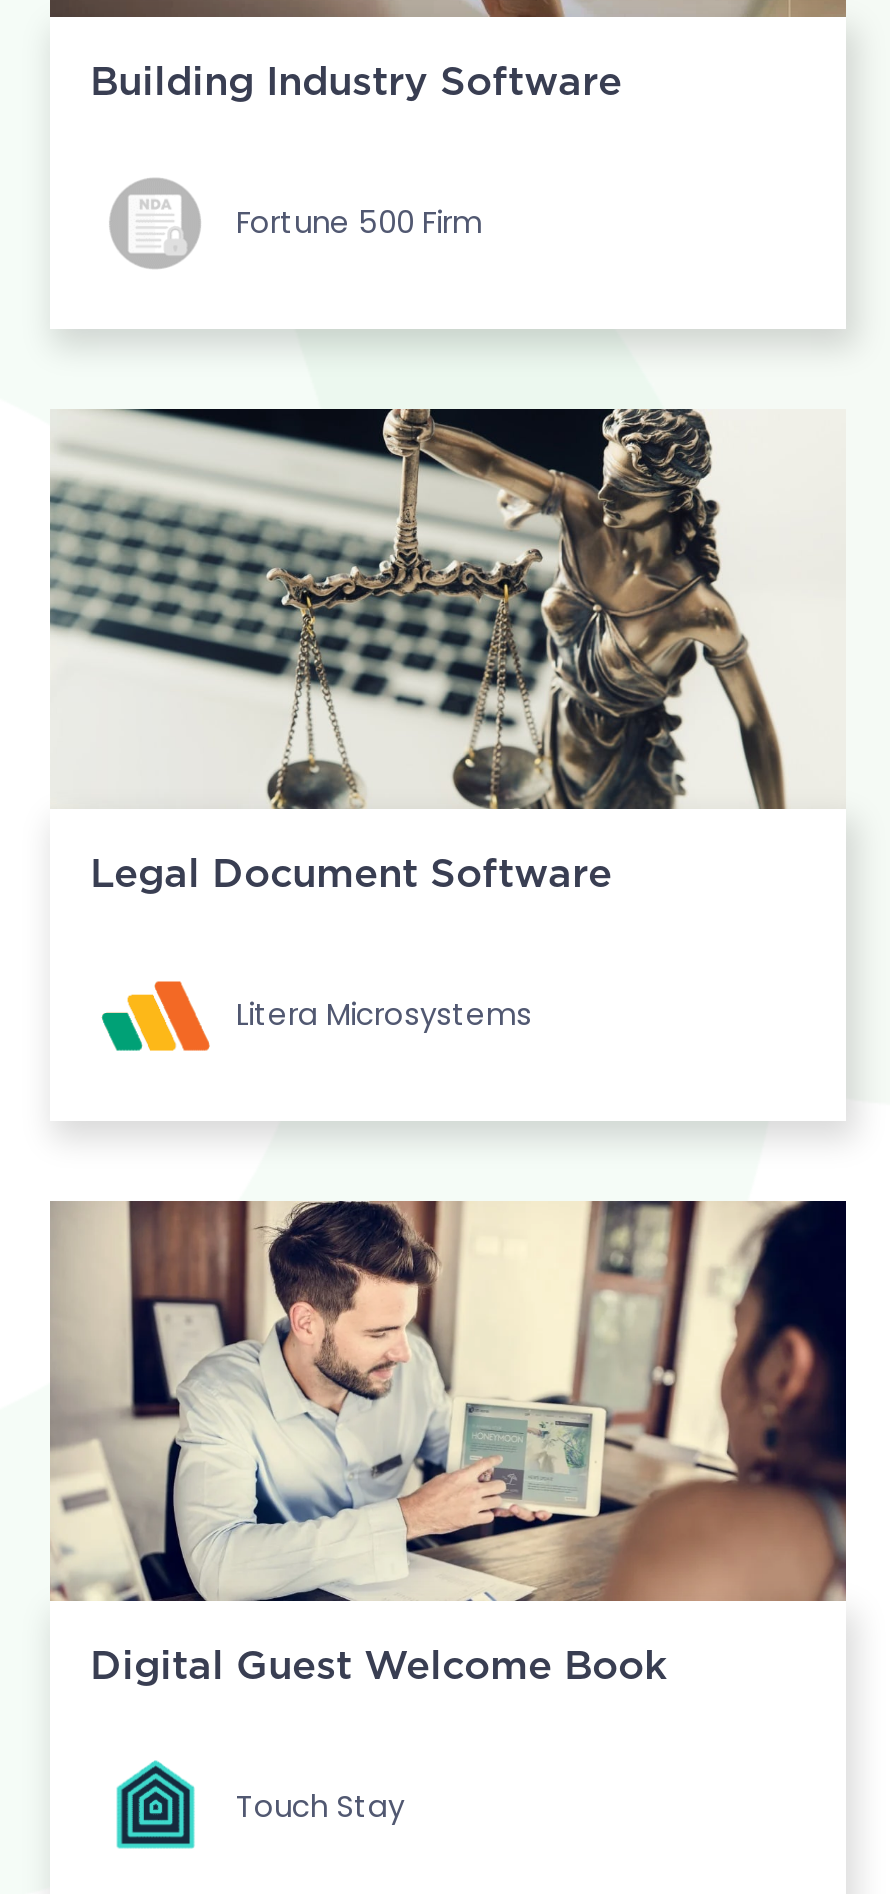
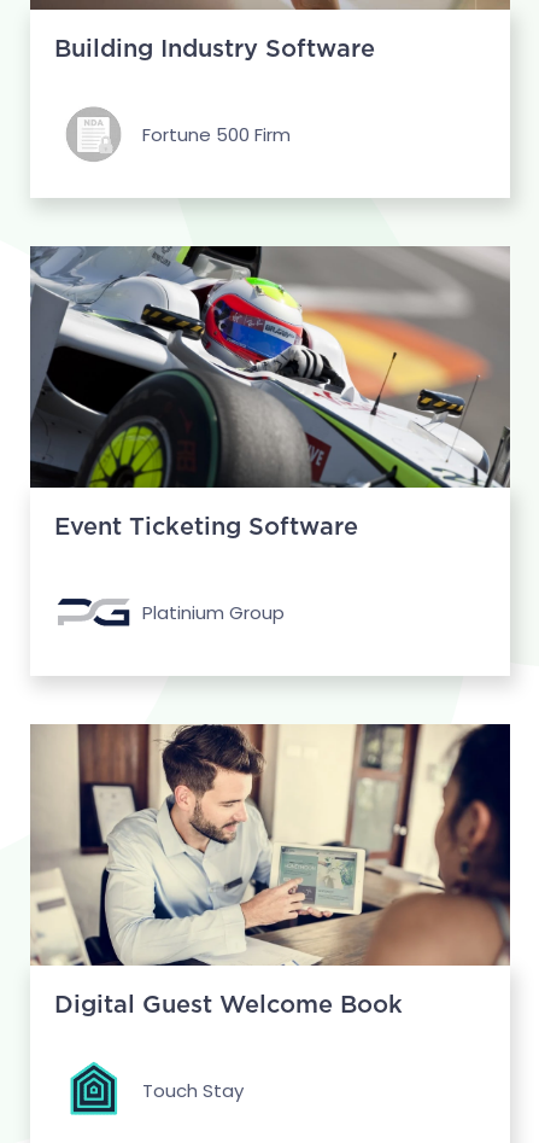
- [image]
- Legal Document Software
+ [image]
+ Event Ticketing Software

- [image]
- Litera Microsystems
+ [image]
+ Platinium Group
